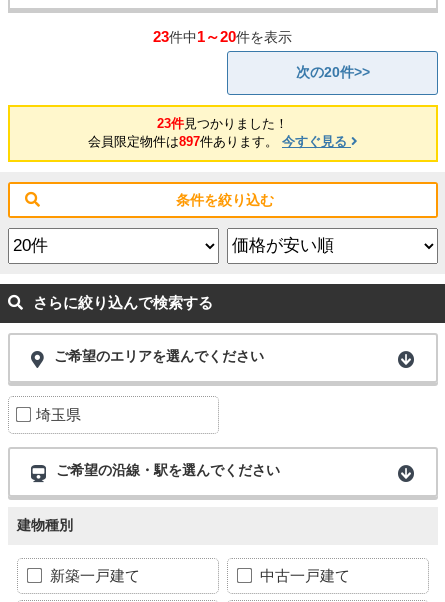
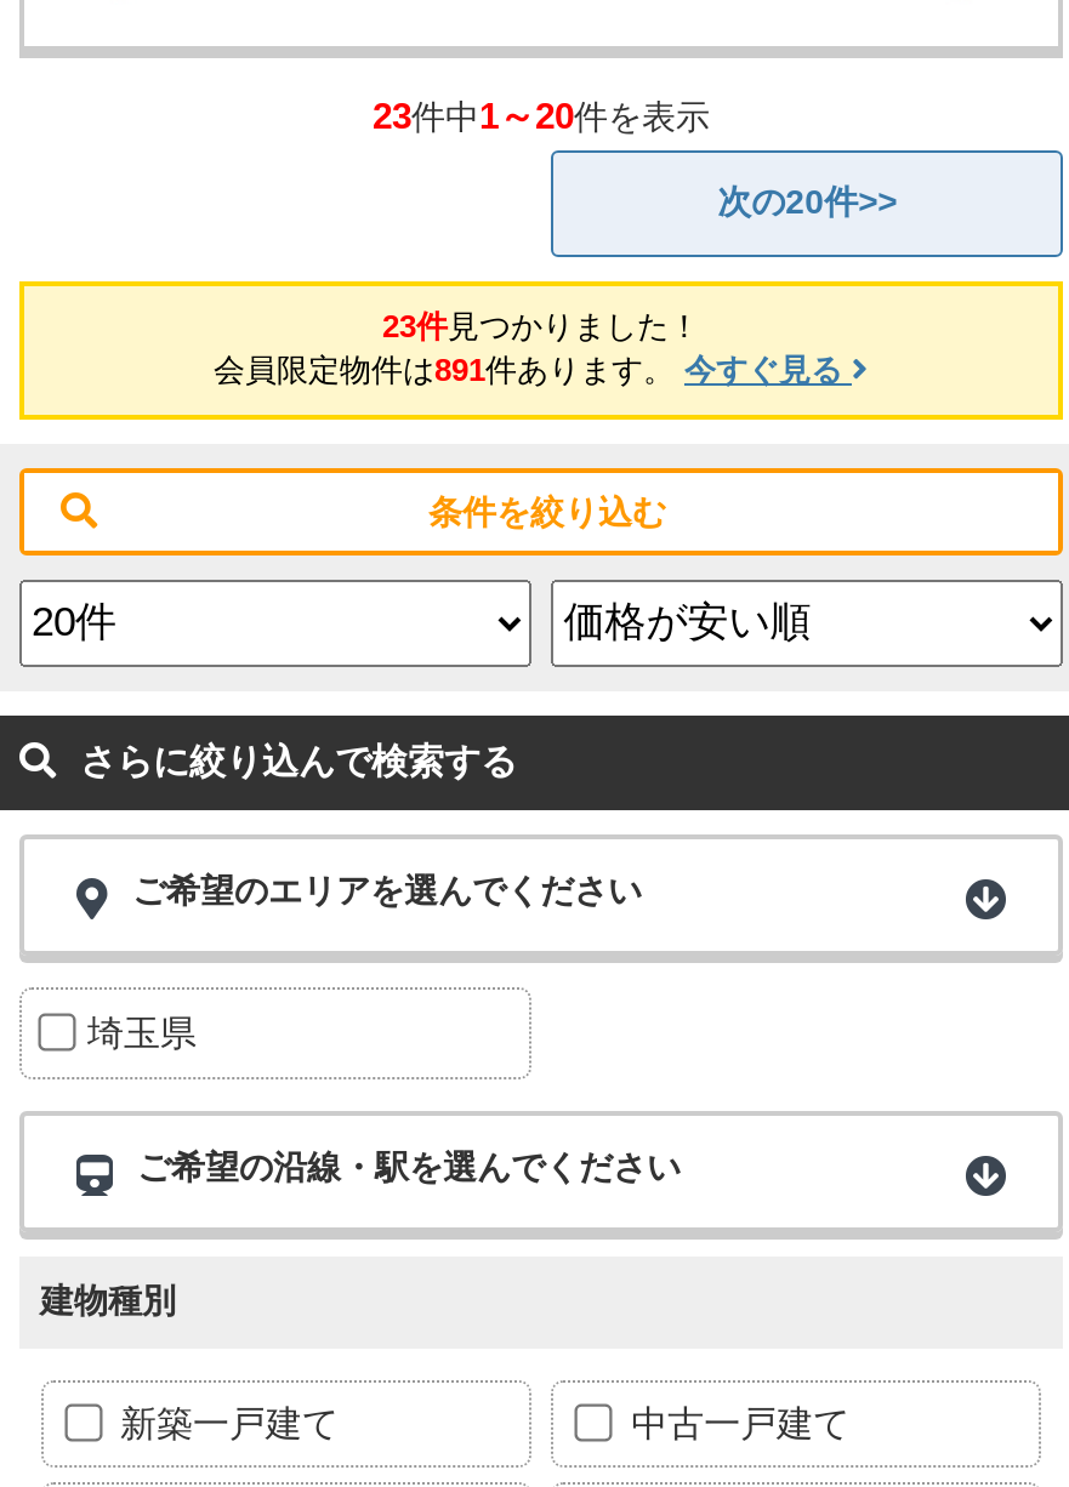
- 会員限定物件は897件あります。今すぐ見る
+ 会員限定物件は891件あります。今すぐ見る
